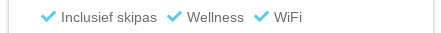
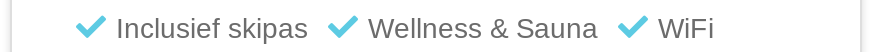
- Wellness
+ Wellness & Sauna
